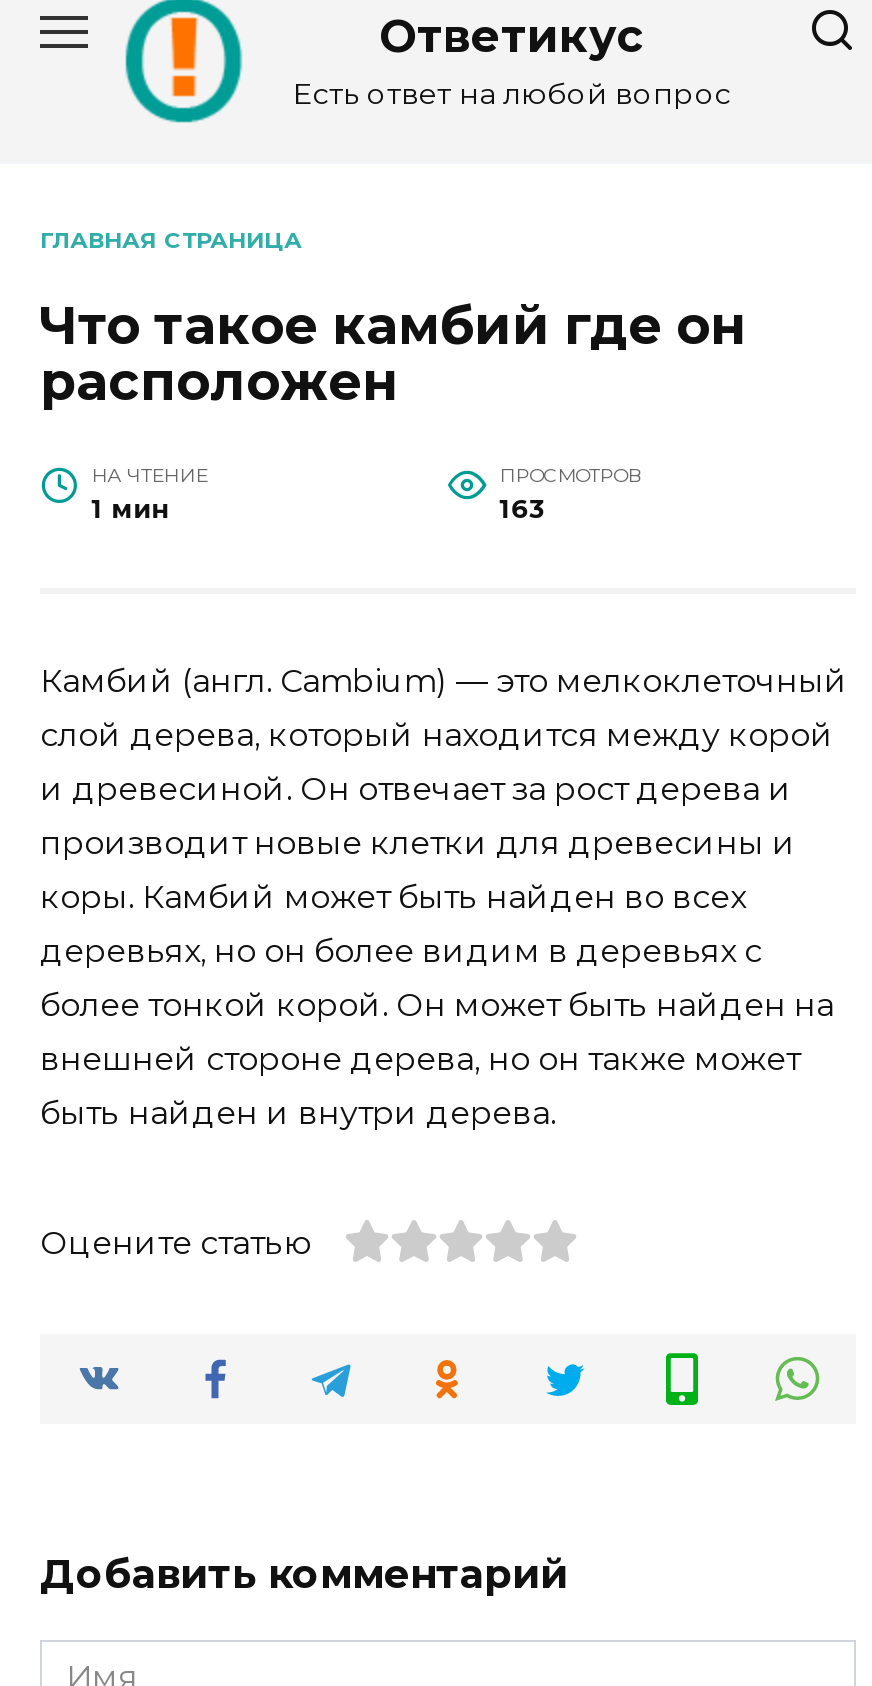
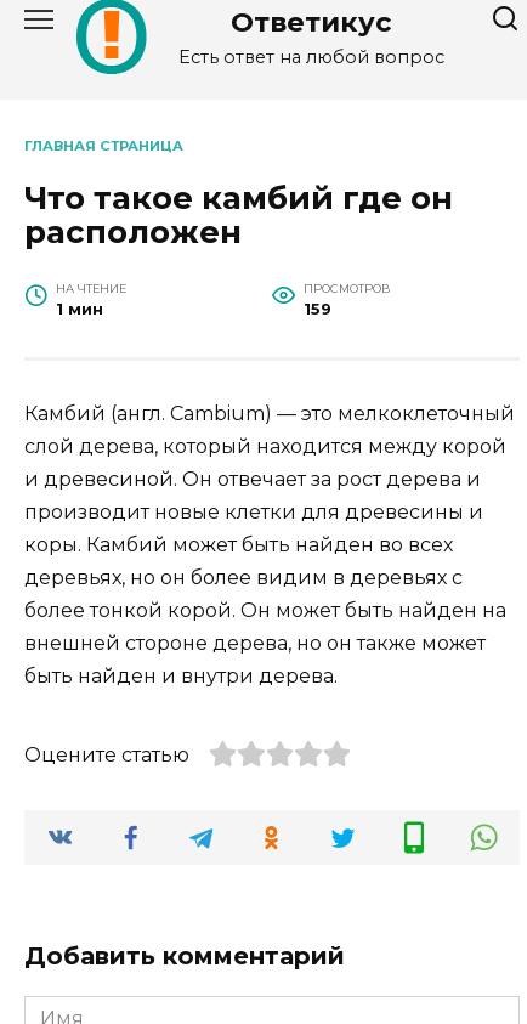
- 163
+ 159
